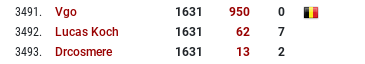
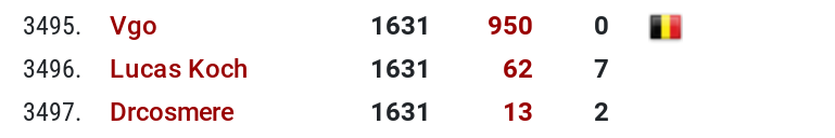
- 3491. Vgo
+ 3495. Vgo

- 3492. Lucas Koch
+ 3496. Lucas Koch

- 3493. Drcosmere
+ 3497. Drcosmere
